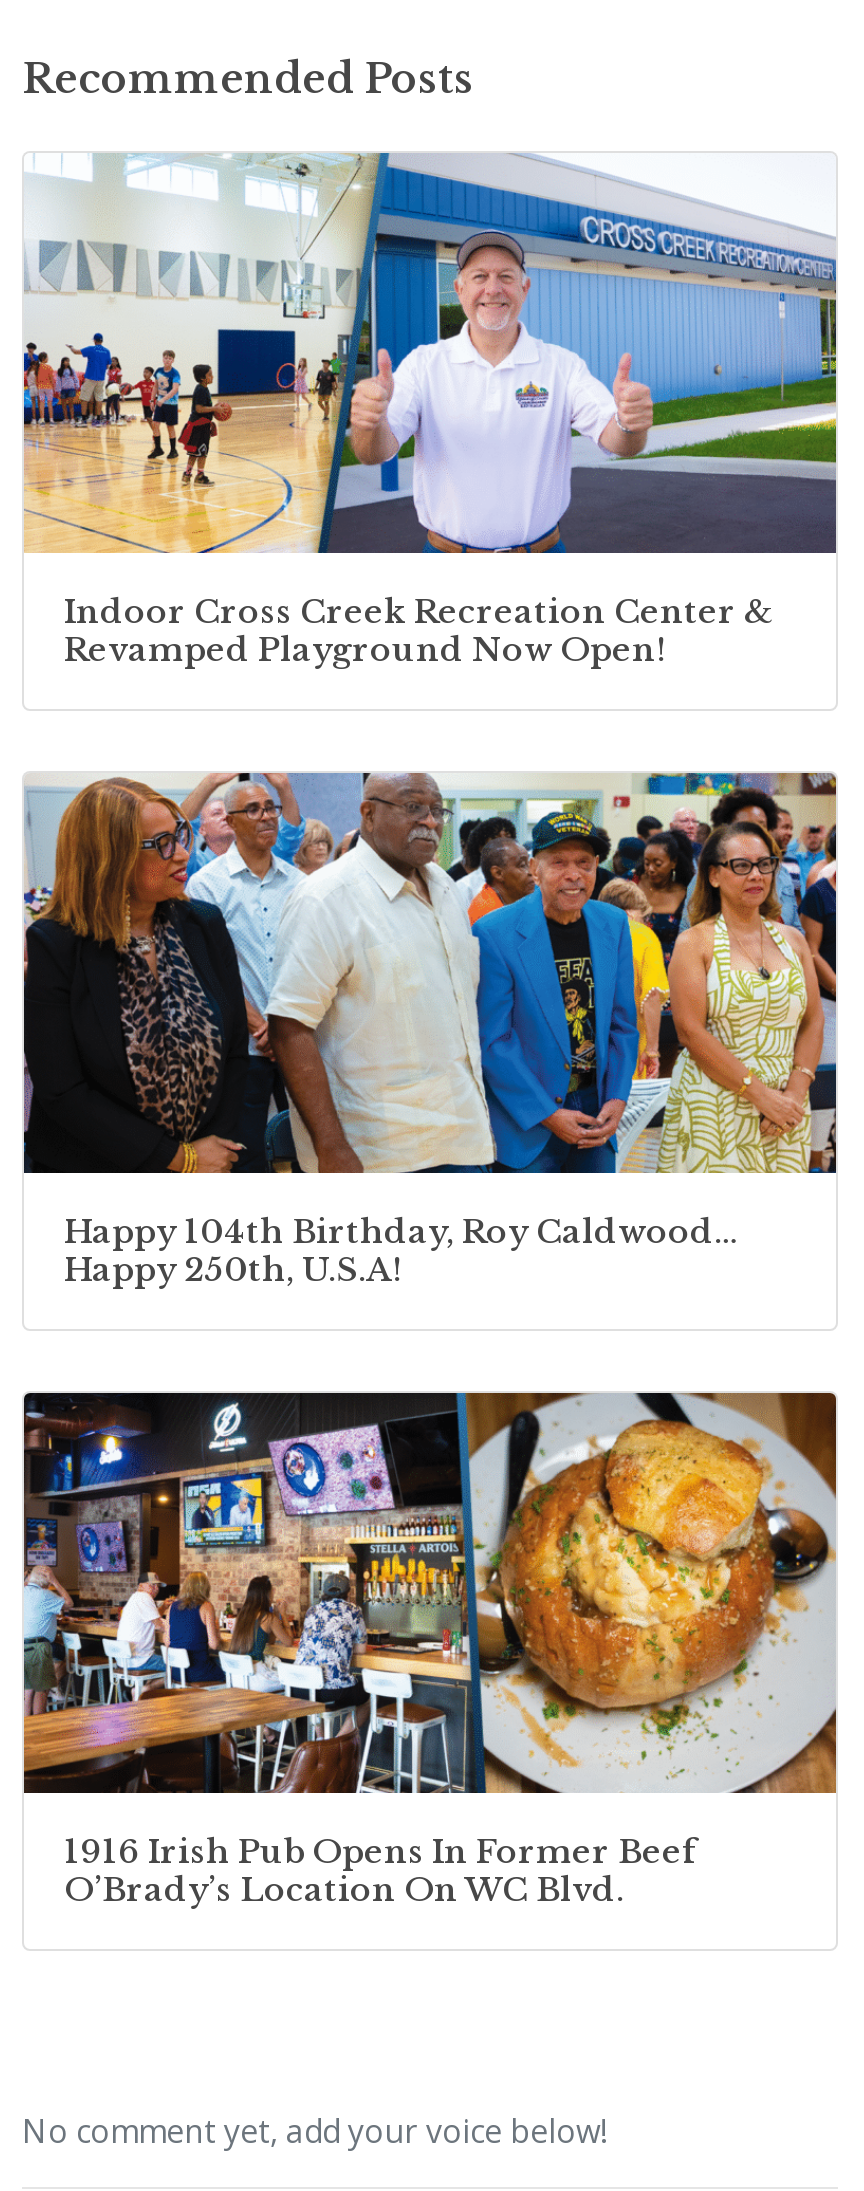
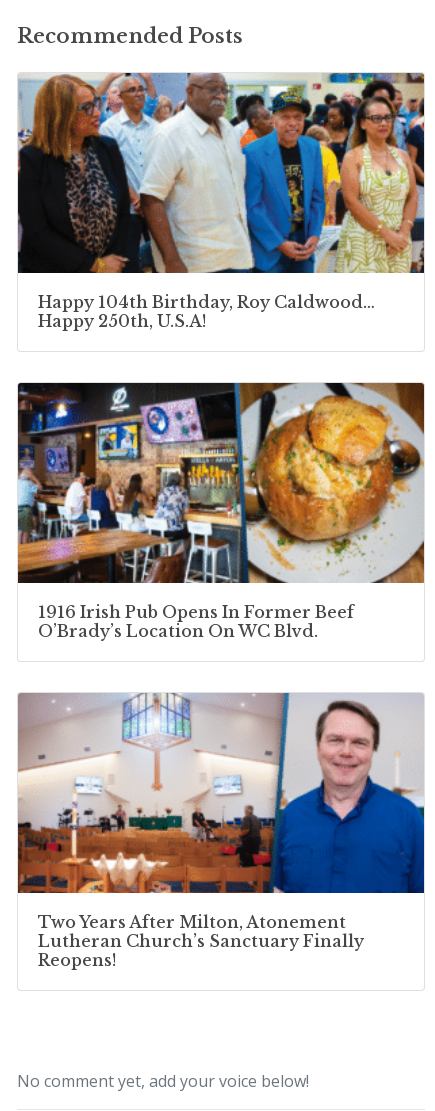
- [image]
- Indoor Cross Creek Recreation Center &
- Revamped Playground Now Open!

moved up: [image] | Happy 104th Birthday, Roy Caldwood… | Happy 250th, U.S.A! | 1916 Irish Pub Opens In Former Beef | O’Brady’s Location On WC Blvd.

+ [image]
+ Two Years After Milton, Atonement
+ Lutheran Church’s Sanctuary Finally
+ Reopens!
